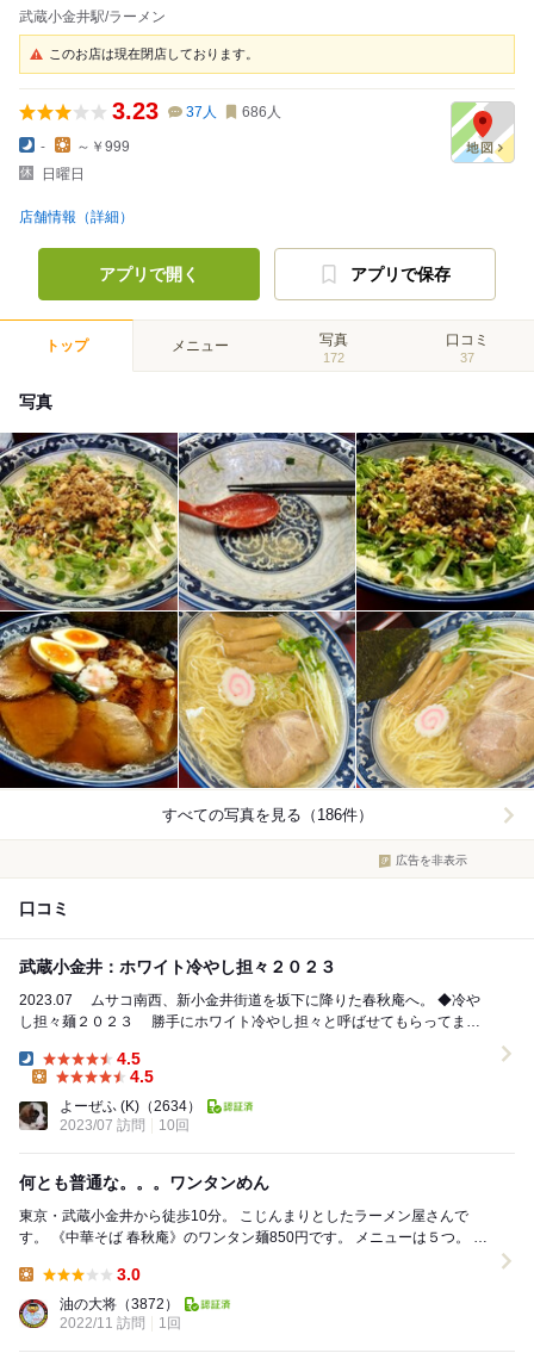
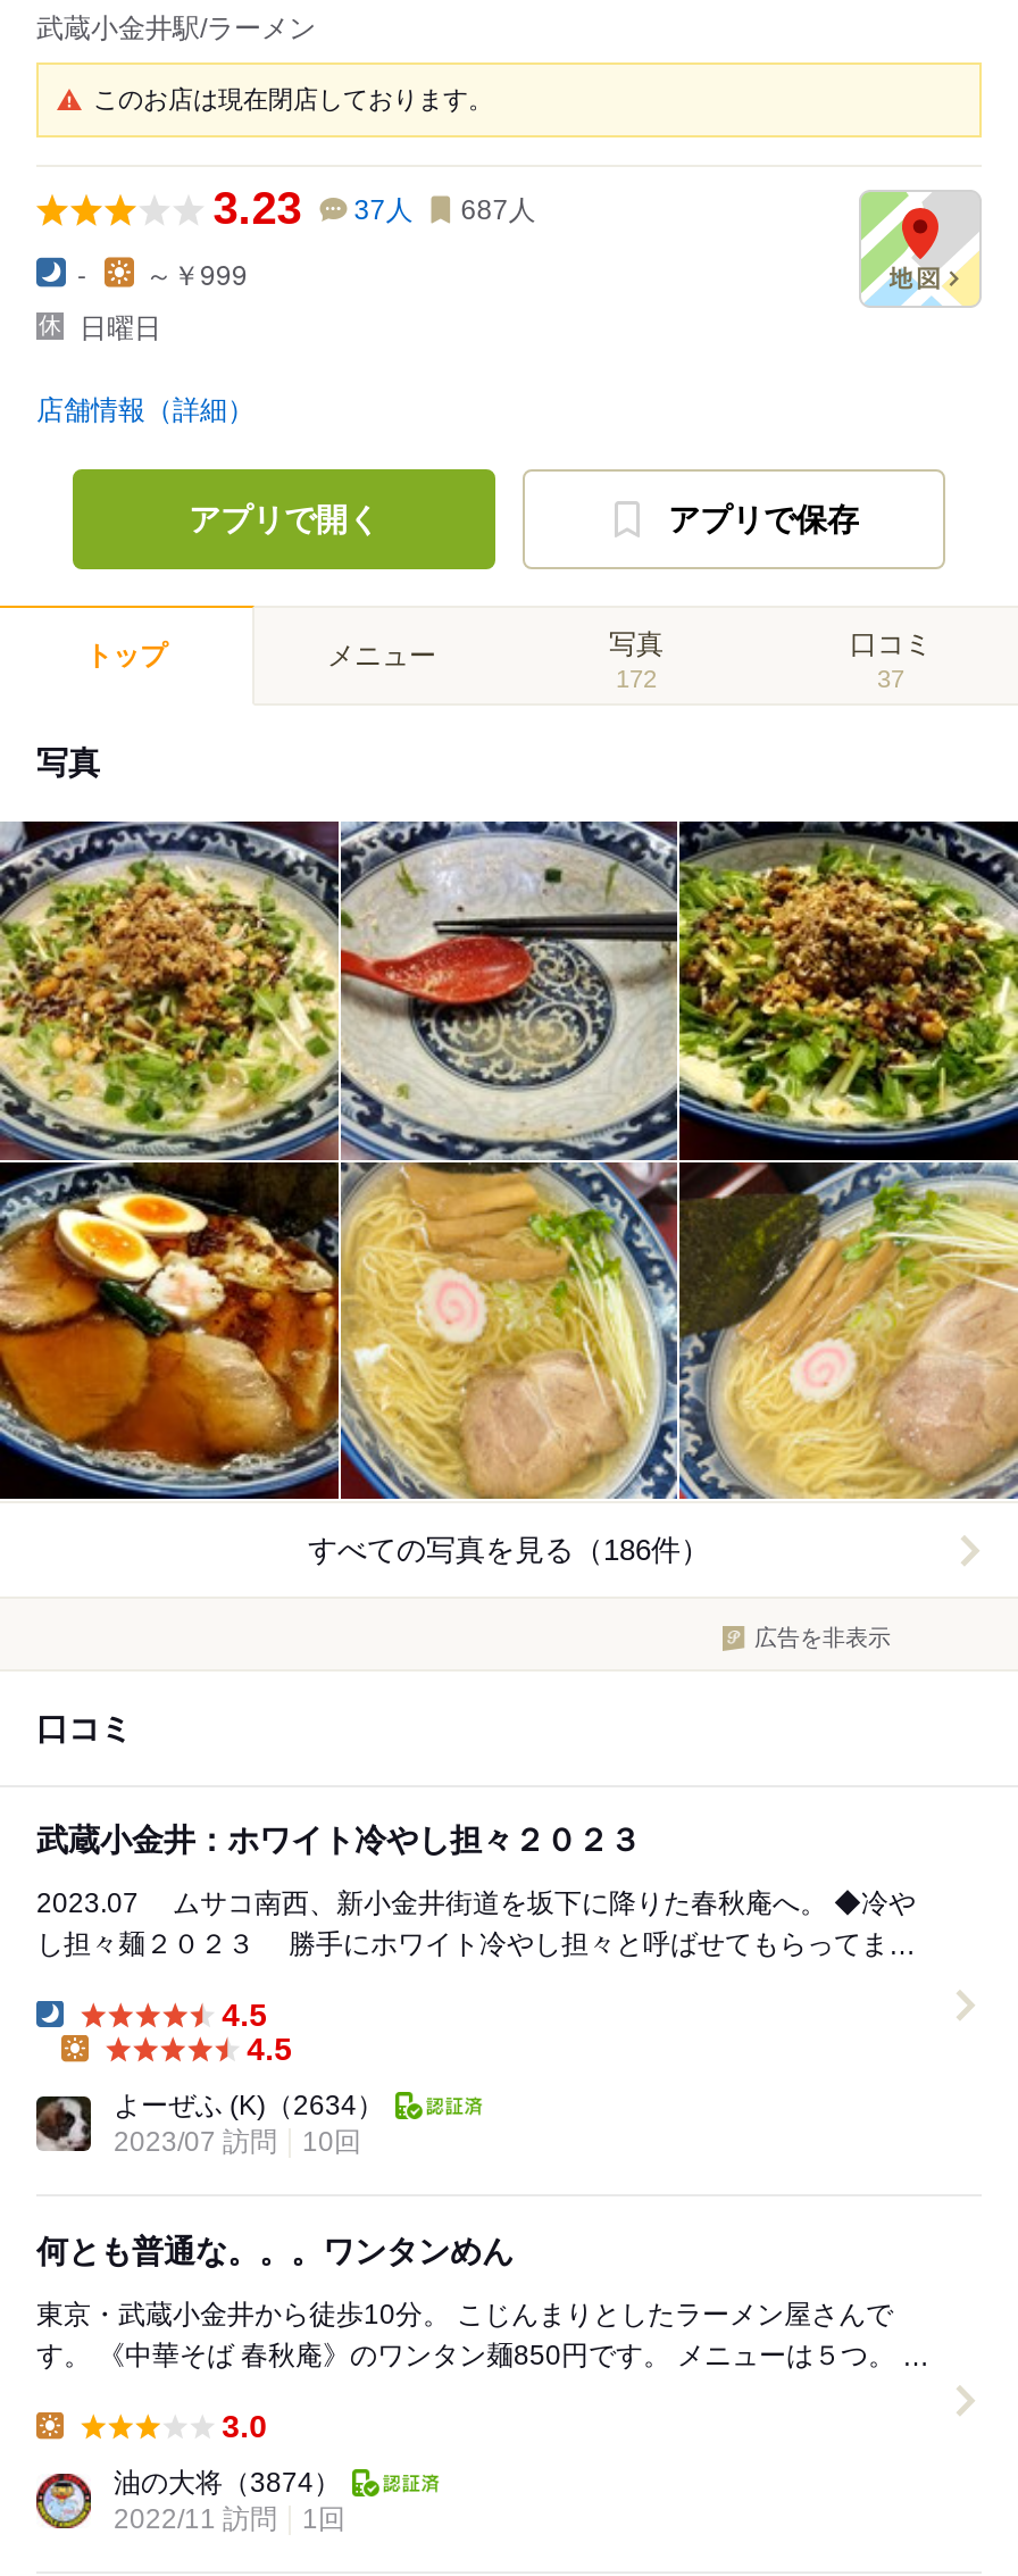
- 3.23 37人 686人
+ 3.23 37人 687人

- 油の大将（3872）
+ 油の大将（3874）
